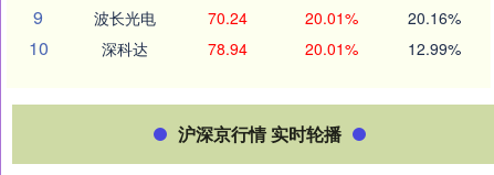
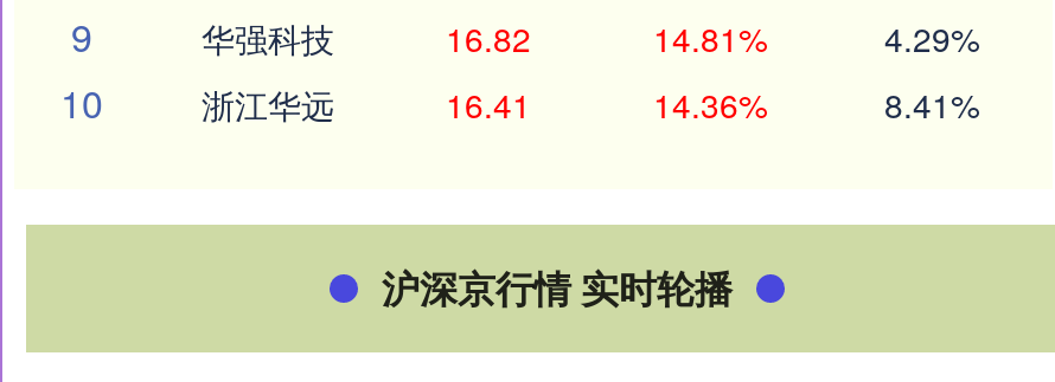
- 波长光电
- 70.24
- 20.01%
- 20.16%
+ 华强科技
+ 16.82
+ 14.81%
+ 4.29%

- 深科达
- 78.94
- 20.01%
- 12.99%
+ 浙江华远
+ 16.41
+ 14.36%
+ 8.41%
